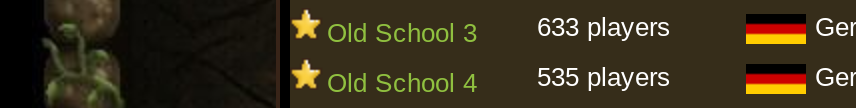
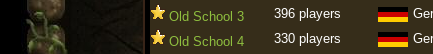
- Old School 3 633 players
+ Old School 3 396 players

- Old School 4 535 players
+ Old School 4 330 players
